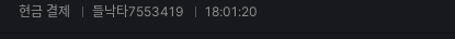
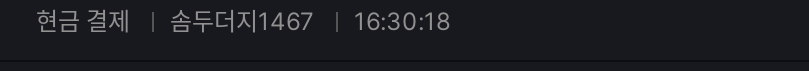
- 들낙타7553419
- 18:01:20
+ 솜두더지1467
+ 16:30:18
